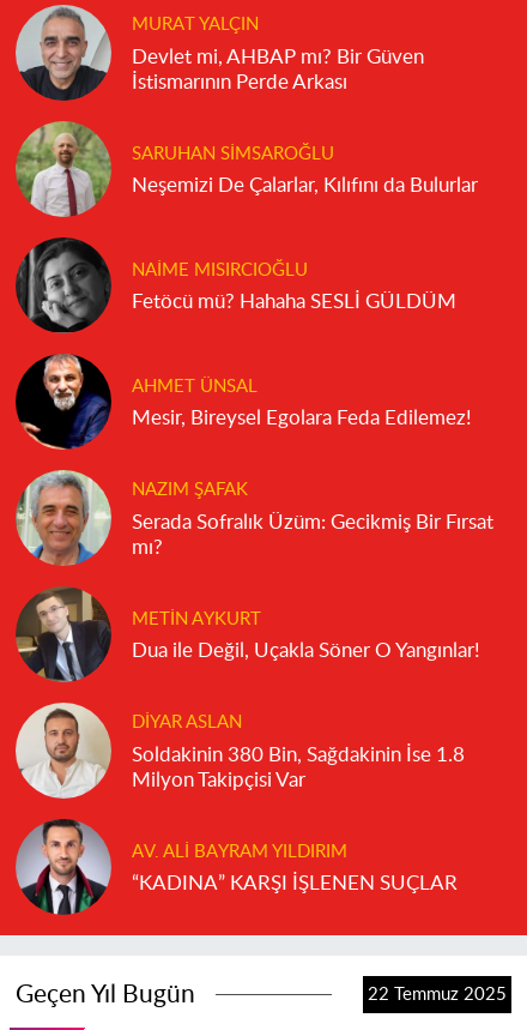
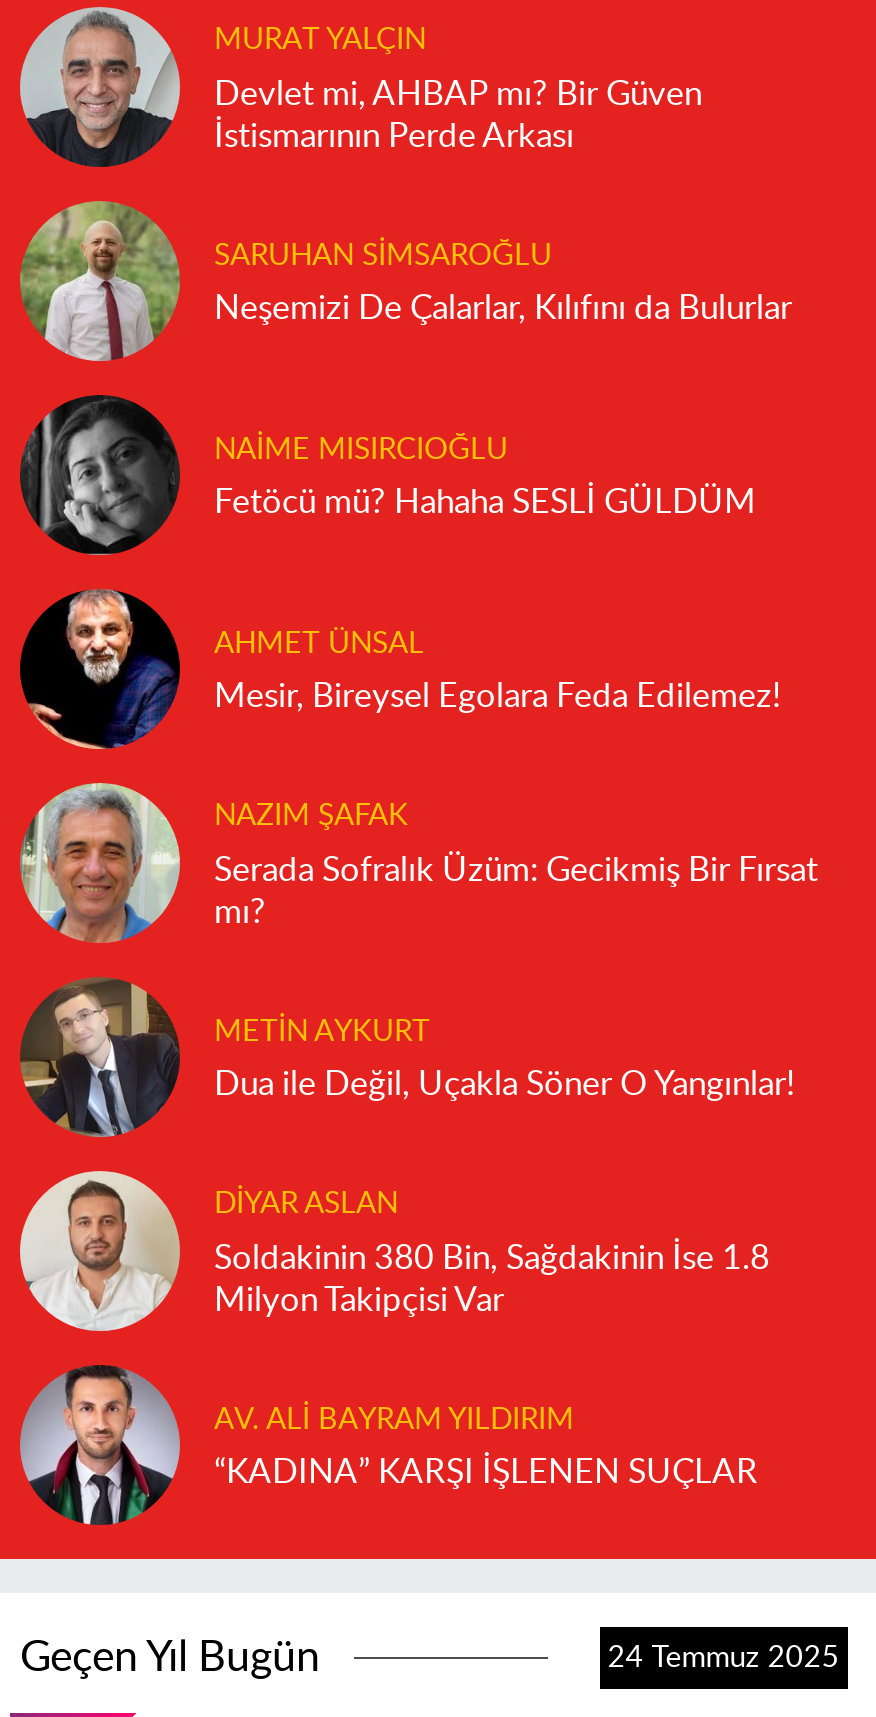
- 22 Temmuz 2025
+ 24 Temmuz 2025
